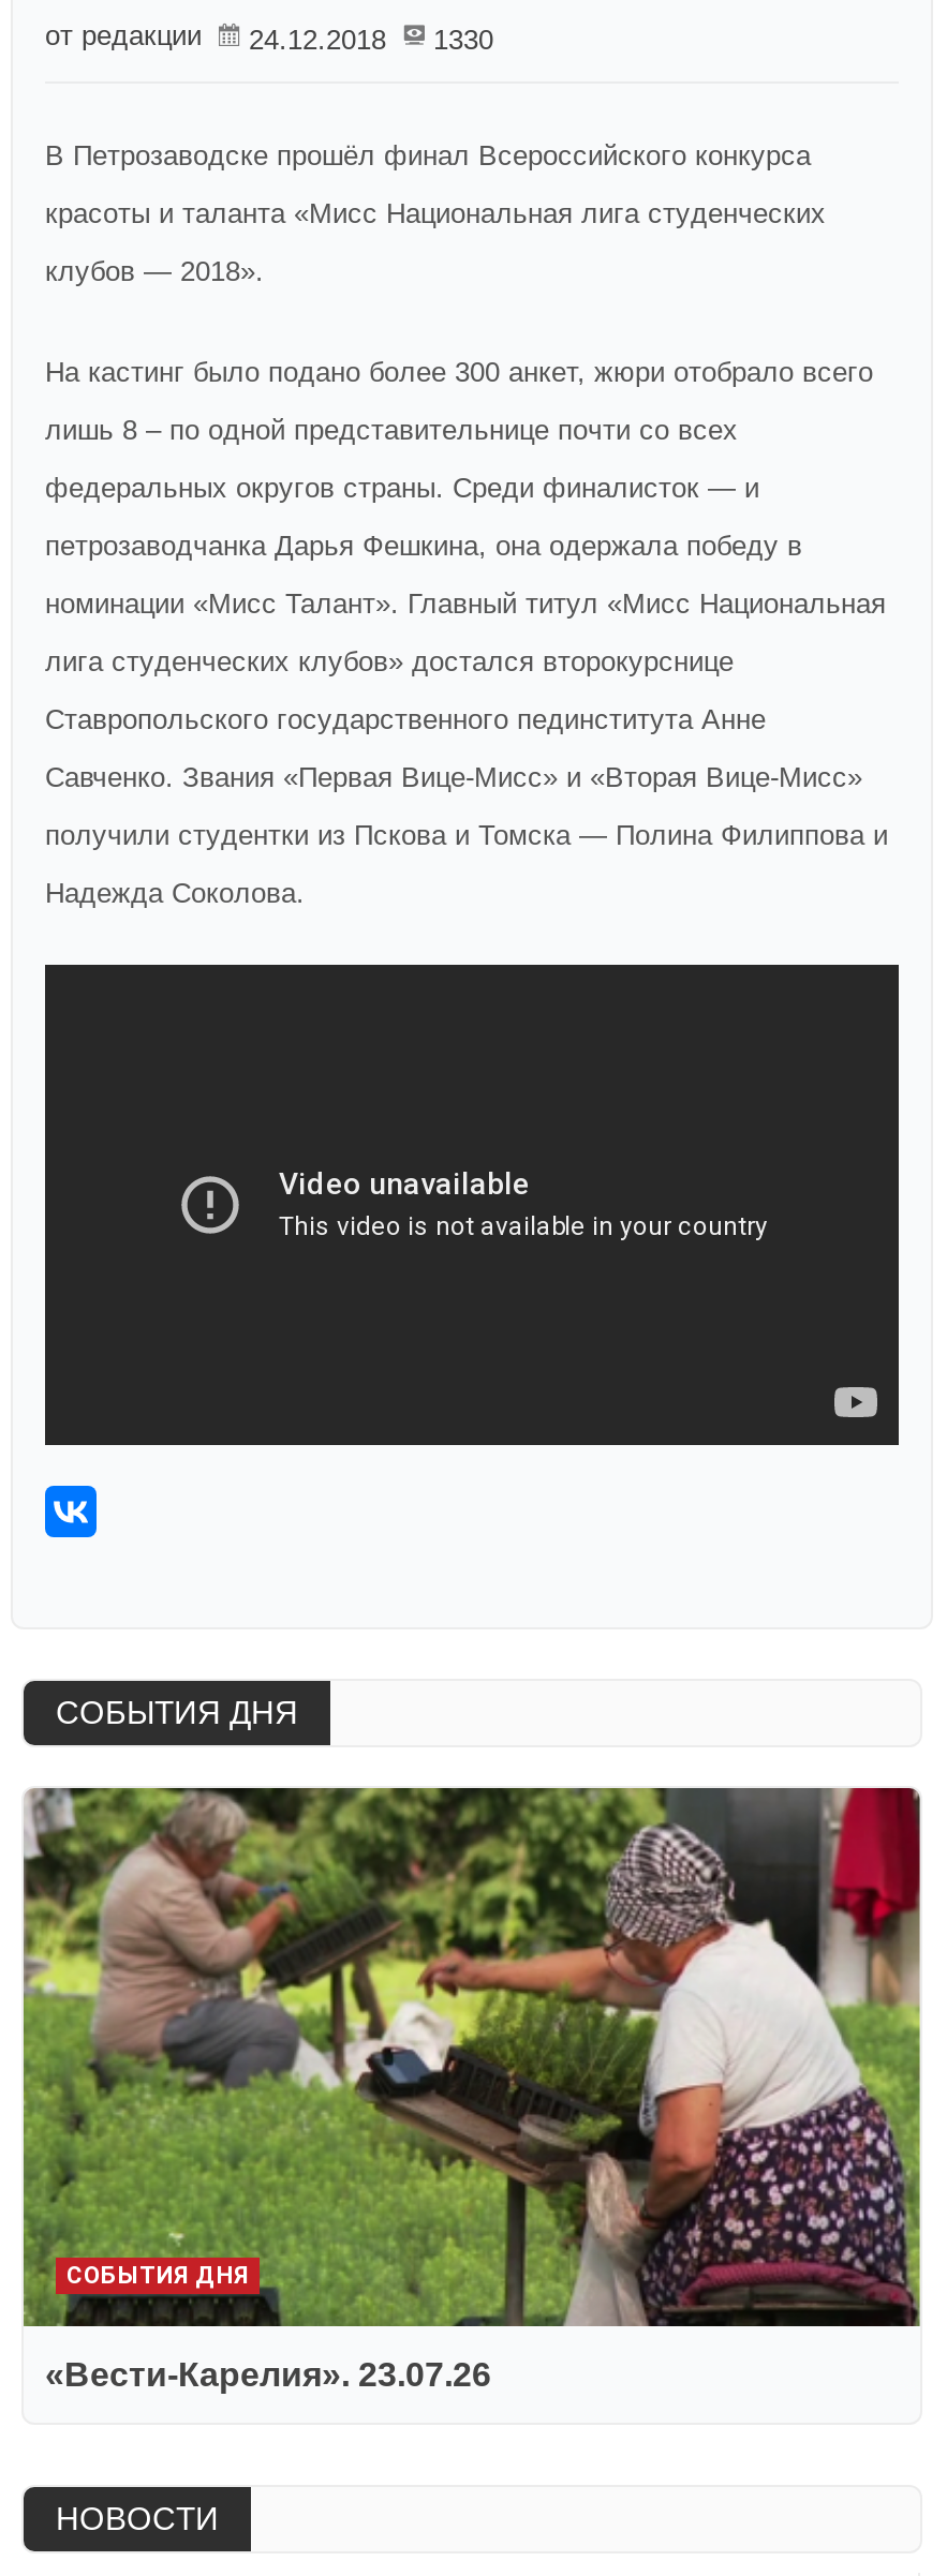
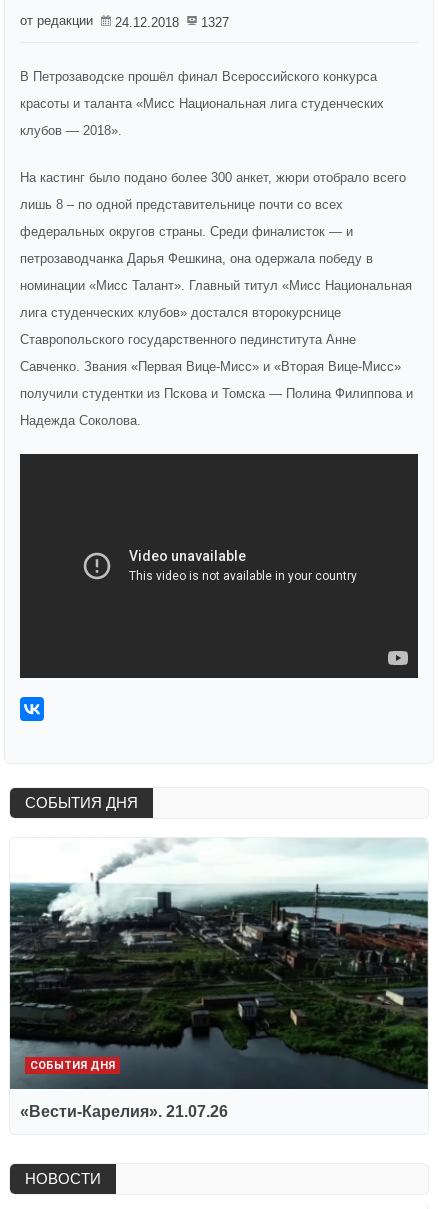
- от редакции 24.12.2018 1330
+ от редакции 24.12.2018 1327

- [image]
- «Вести-Карелия». 23.07.26
+ [image]
+ «Вести-Карелия». 21.07.26
